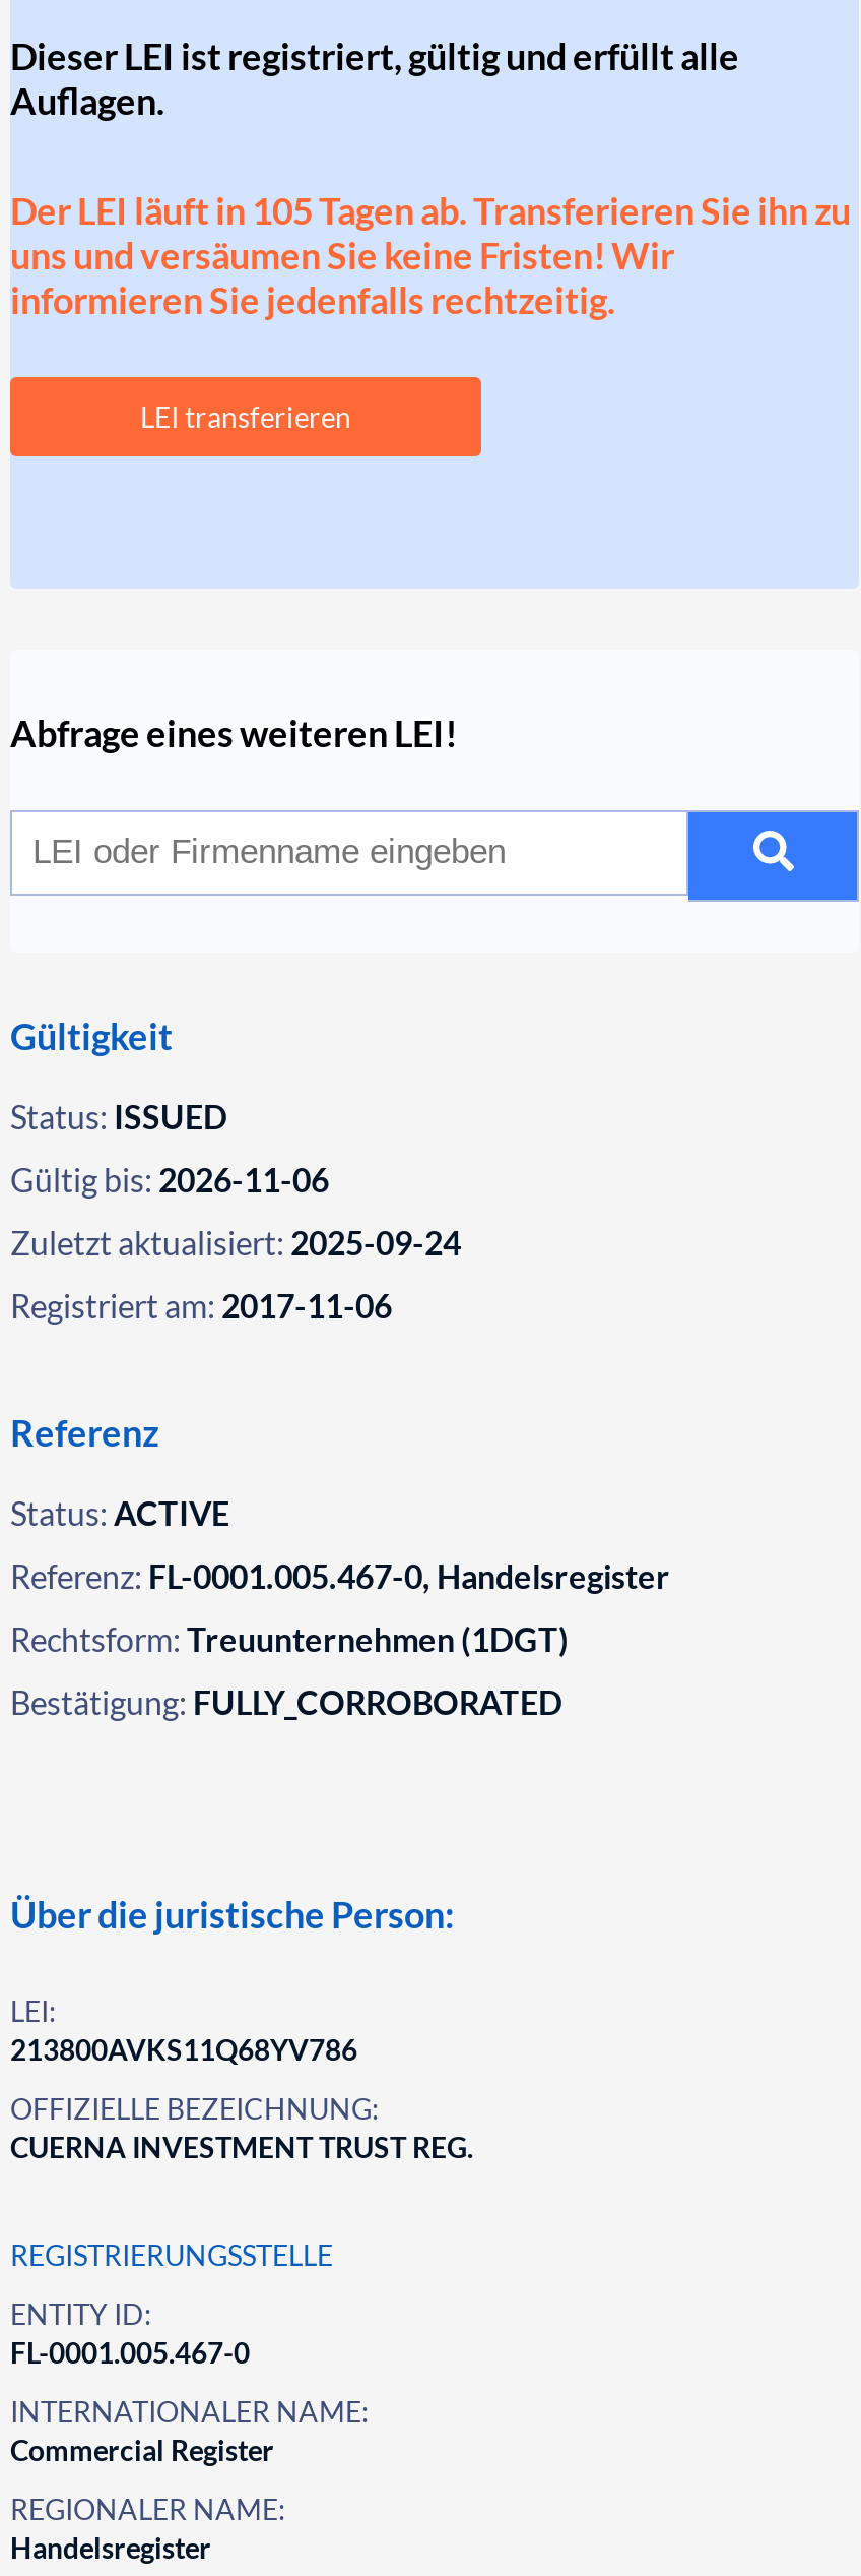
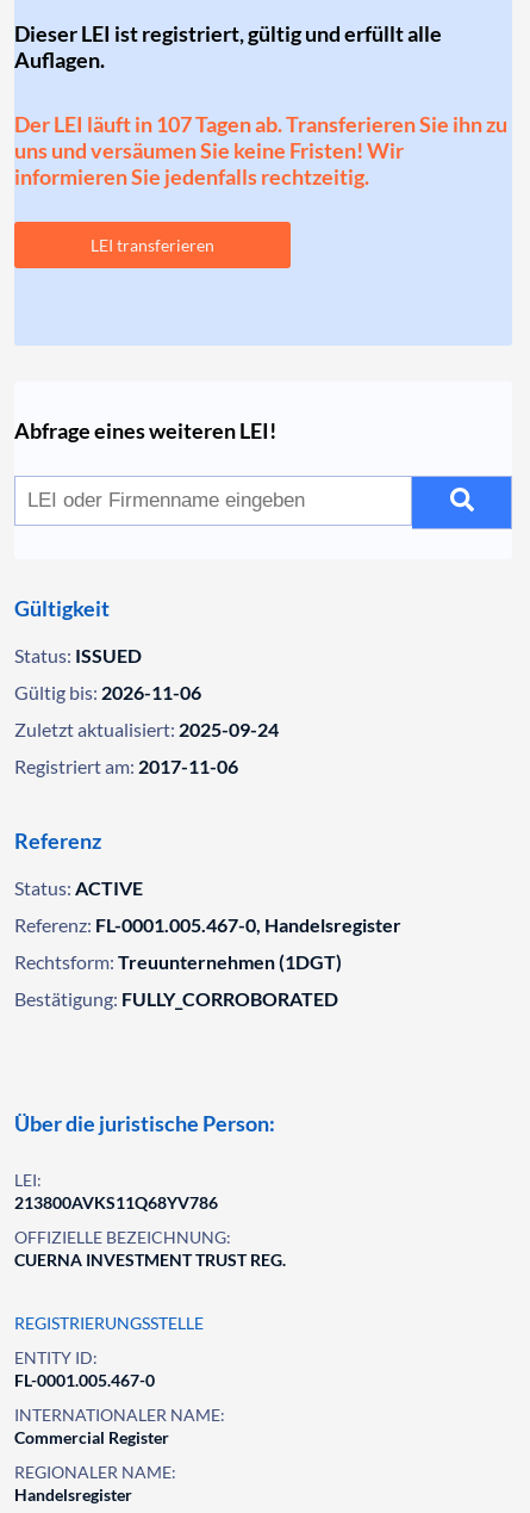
- Der LEI läuft in 105 Tagen ab. Transferieren Sie ihn zu
+ Der LEI läuft in 107 Tagen ab. Transferieren Sie ihn zu
